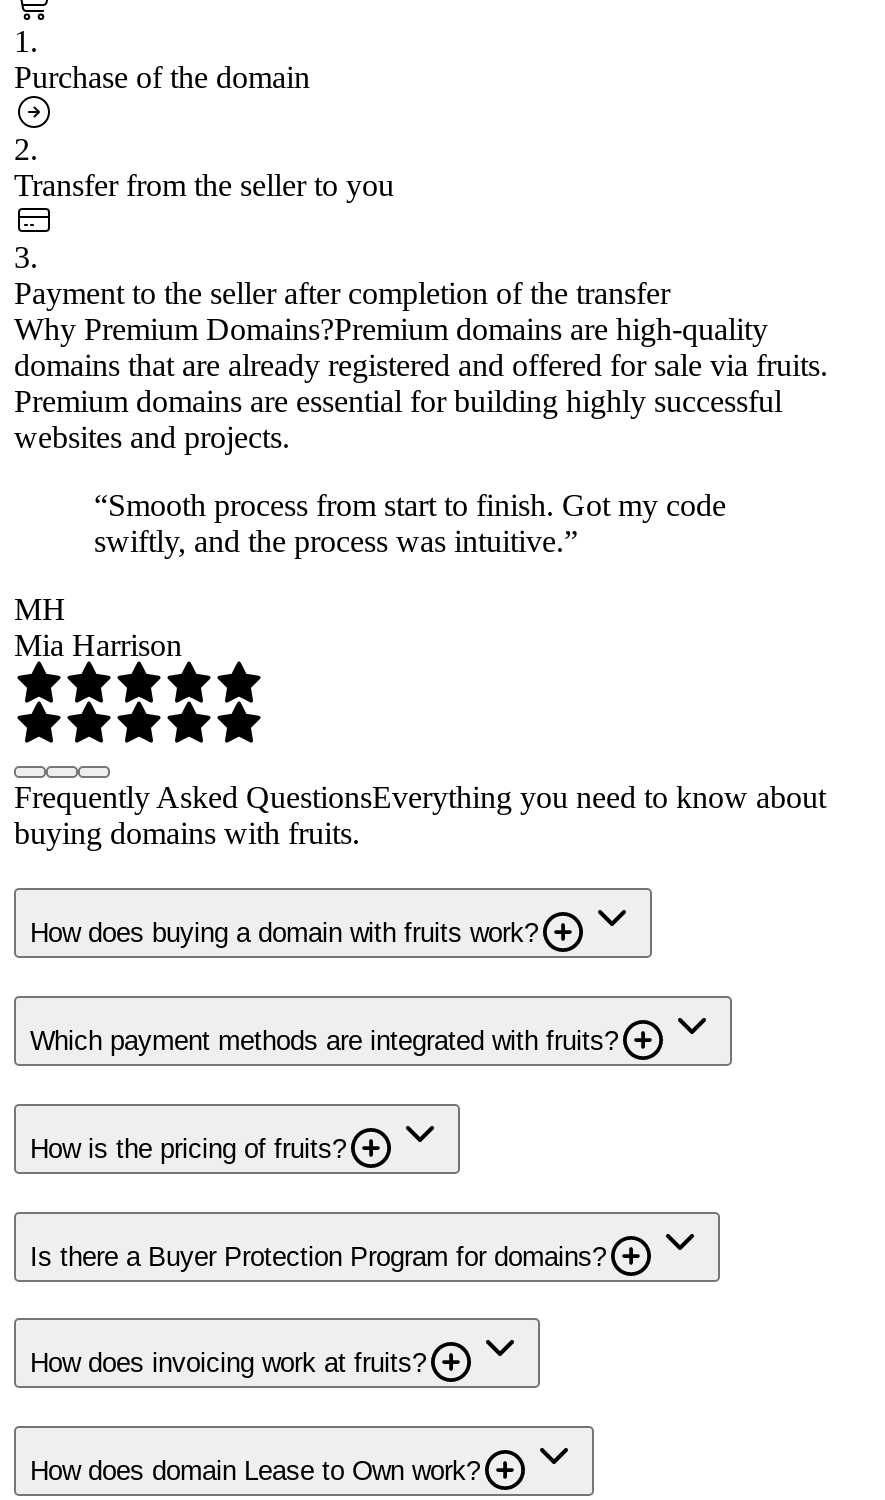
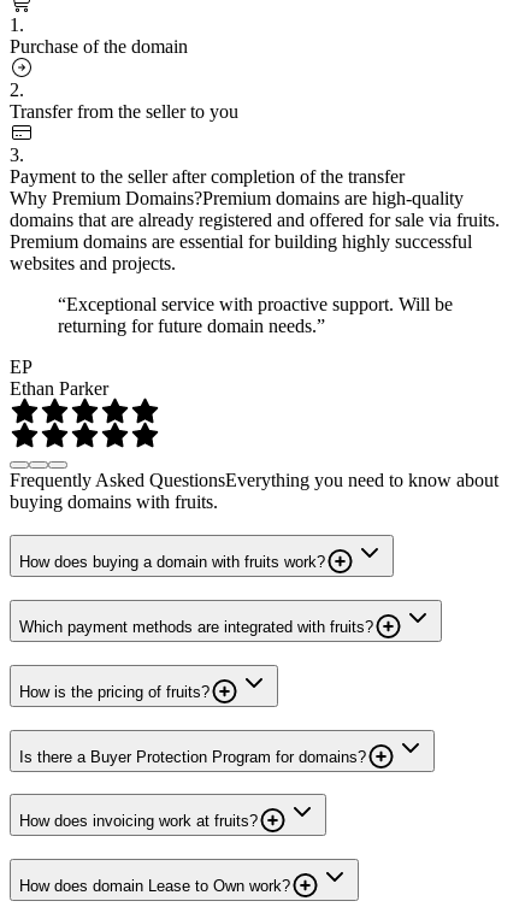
- “Smooth process from start to finish. Got my code
- swiftly, and the process was intuitive.”
+ “Exceptional service with proactive support. Will be
+ returning for future domain needs.”

- MH
- Mia Harrison
+ EP
+ Ethan Parker
